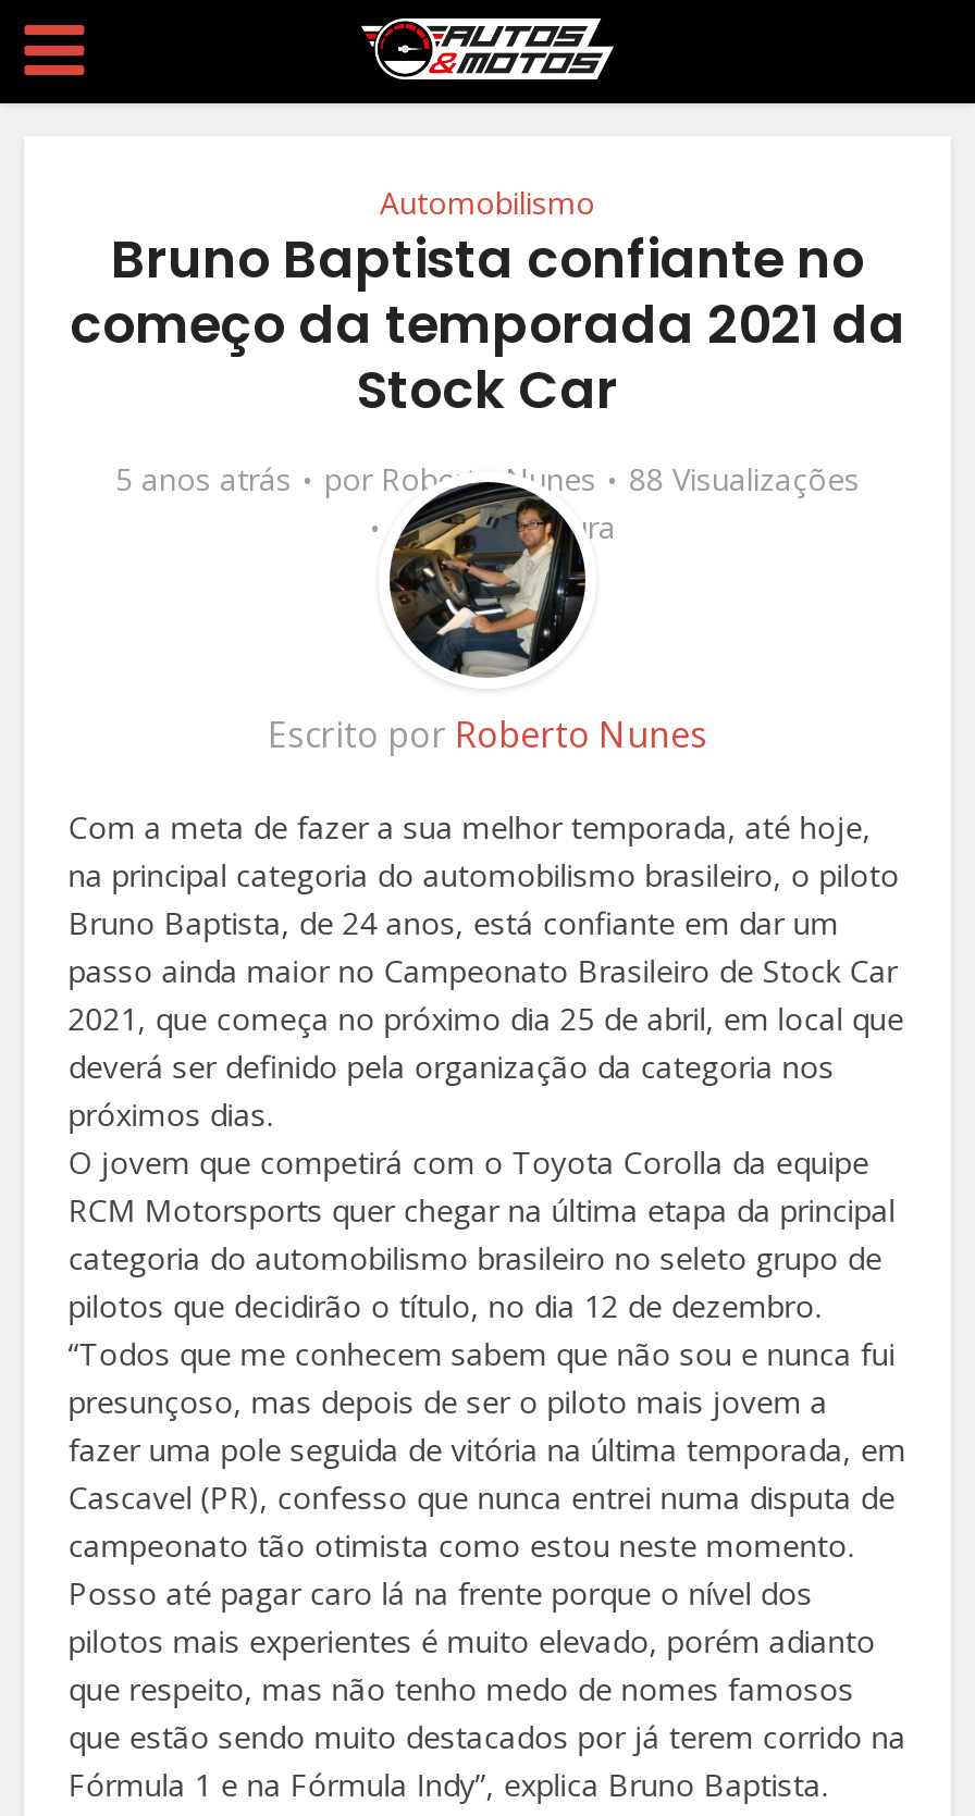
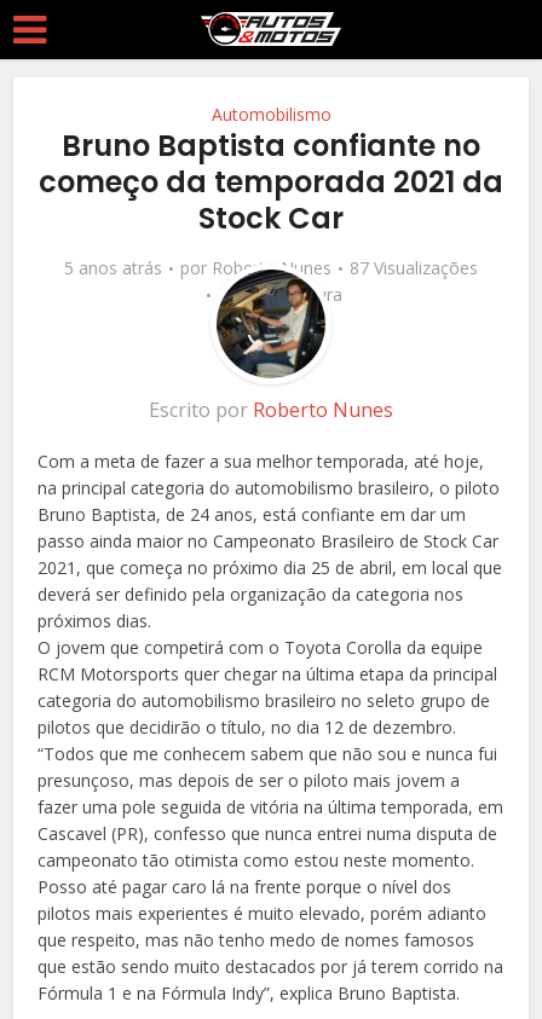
- 88 Visualizações
+ 87 Visualizações
